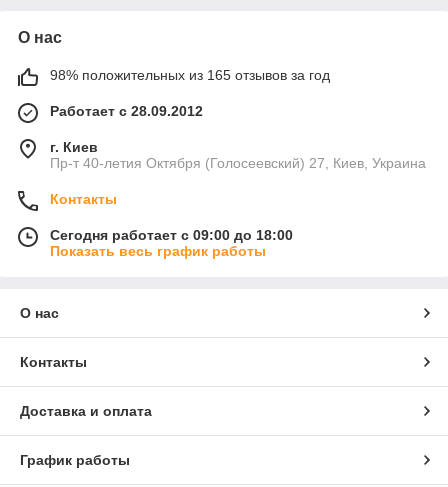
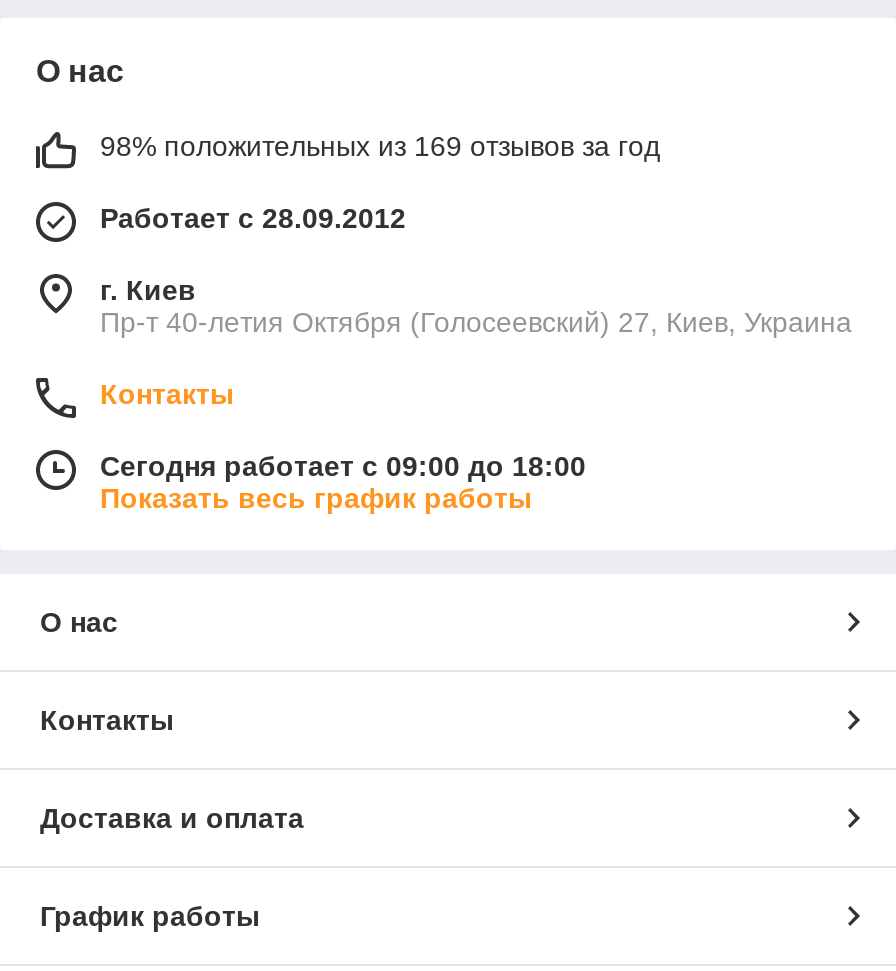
- 98% положительных из 165 отзывов за год
+ 98% положительных из 169 отзывов за год
